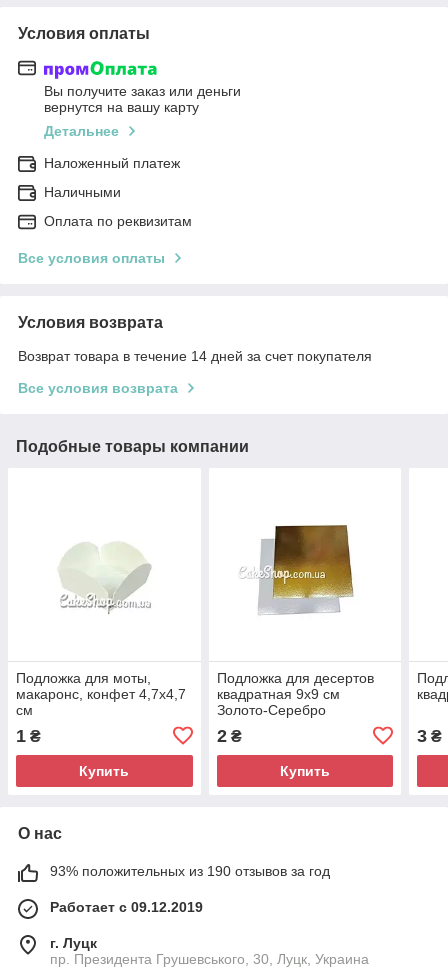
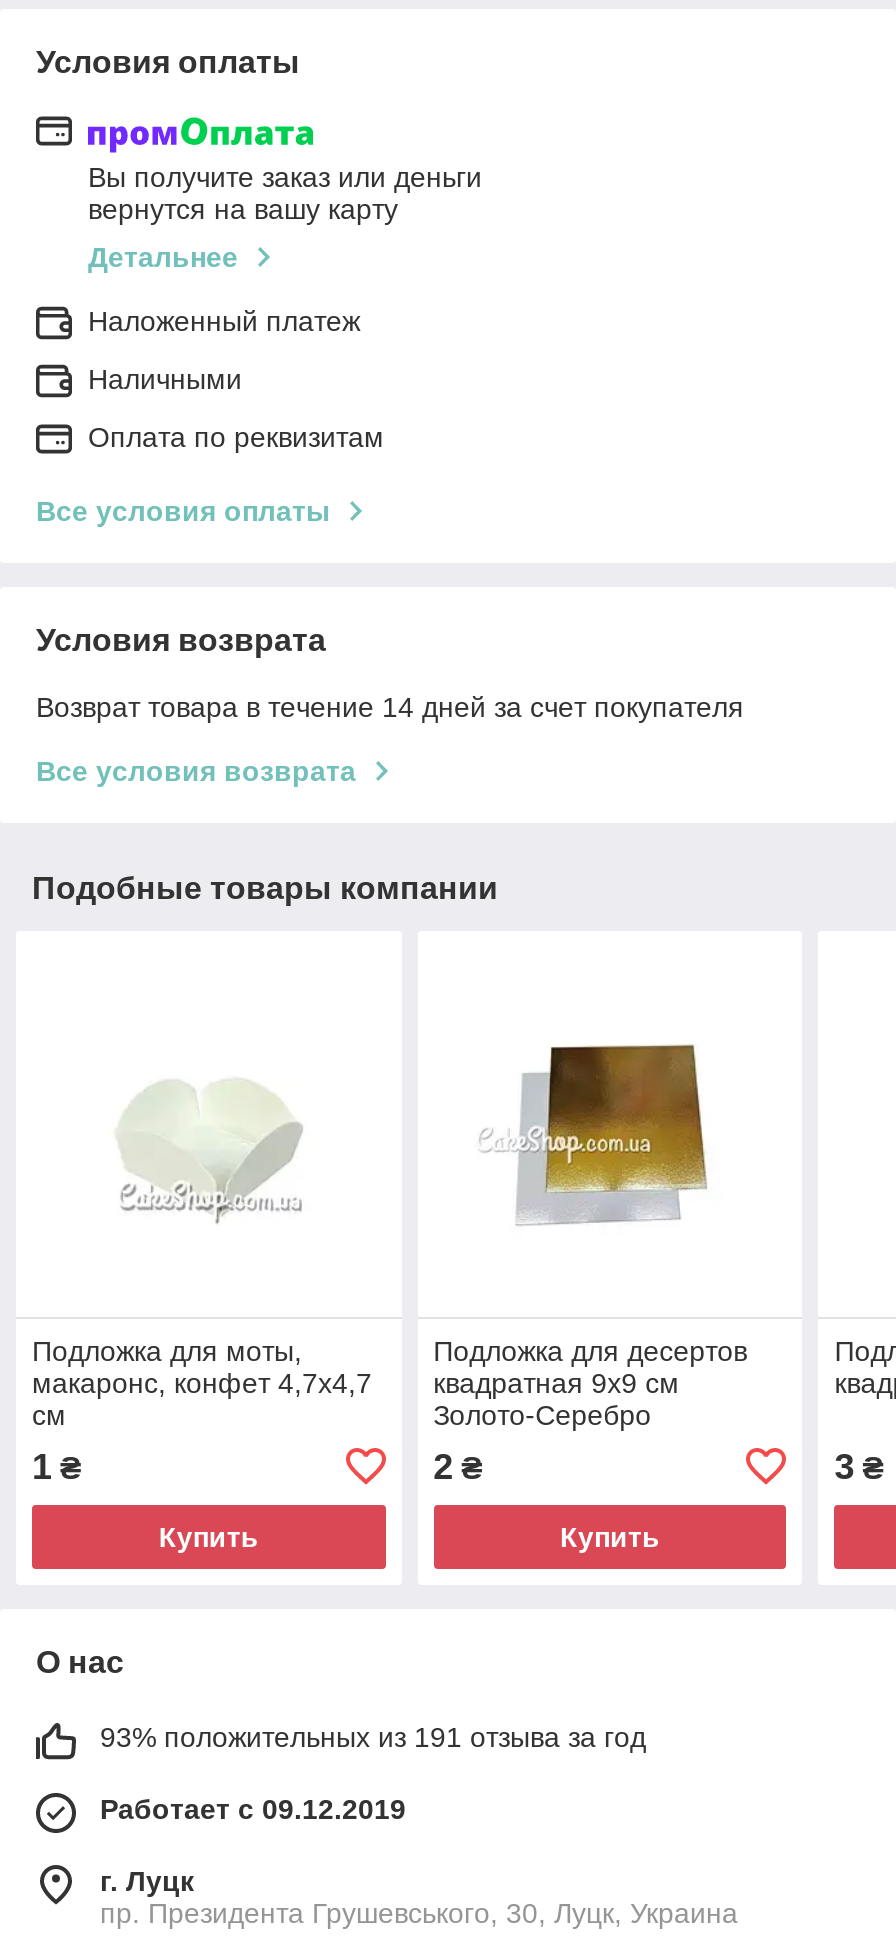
- 93% положительных из 190 отзывов за год
+ 93% положительных из 191 отзыва за год
